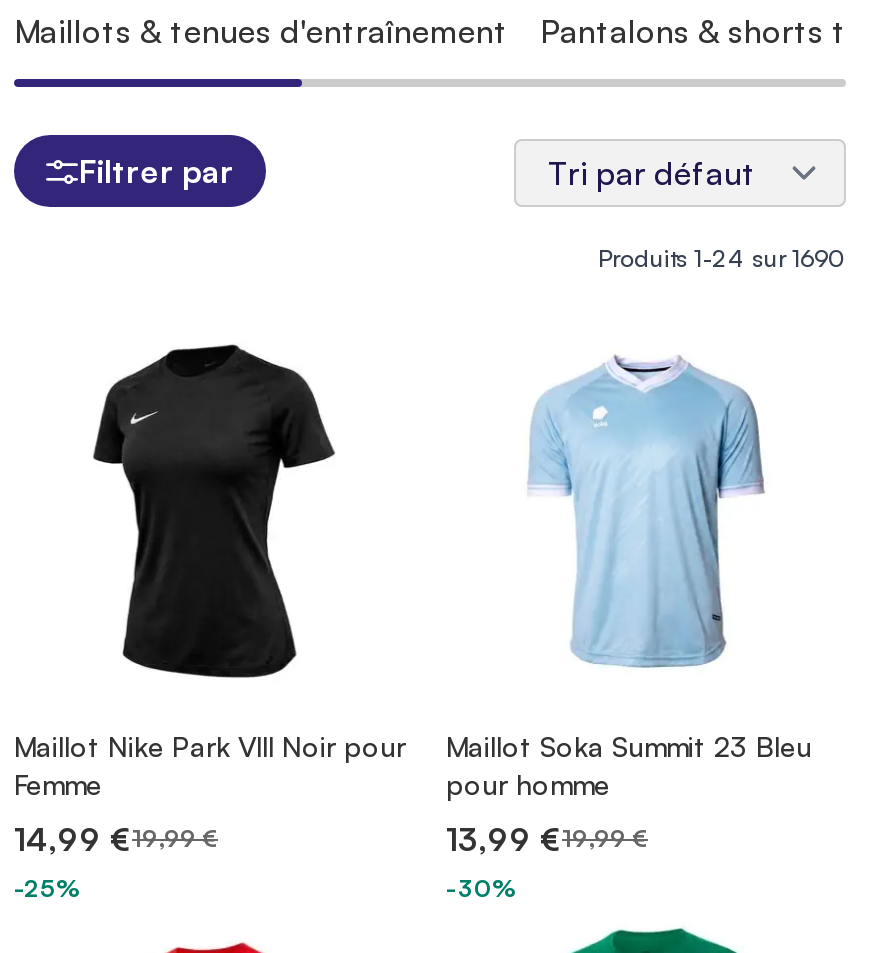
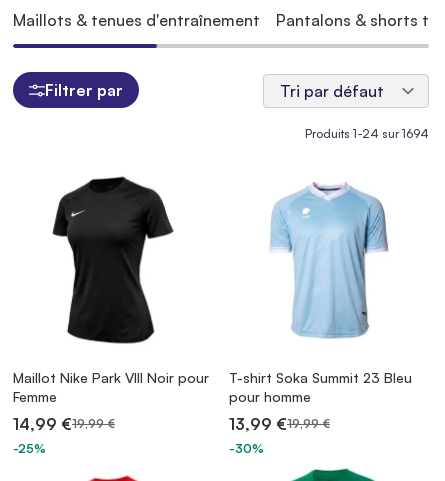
- Produits 1-24 sur1690
+ Produits 1-24 sur1694

- Maillot Soka Summit 23 Bleu
+ T-shirt Soka Summit 23 Bleu
